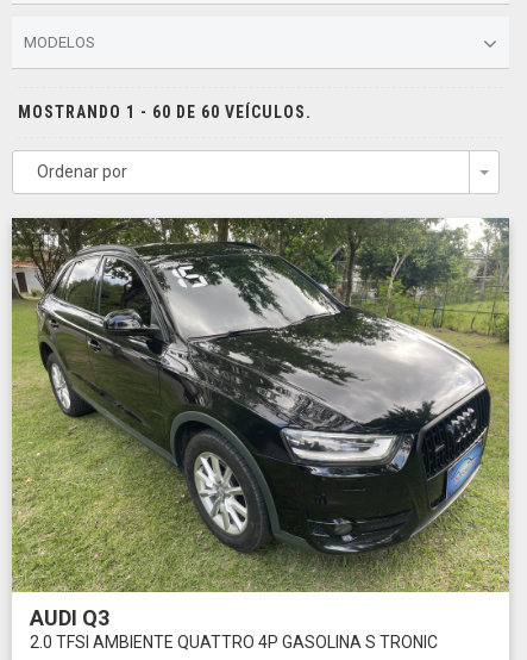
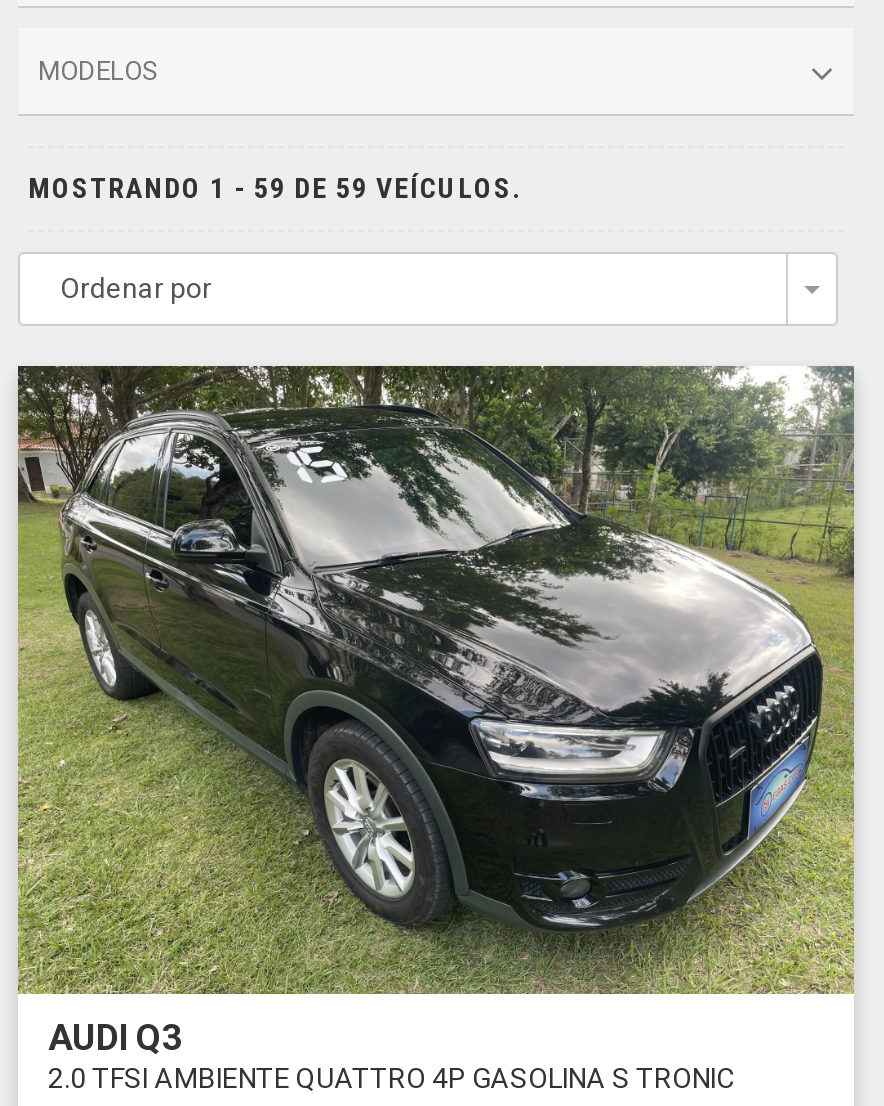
- MOSTRANDO 1 - 60 DE 60 VEÍCULOS.
+ MOSTRANDO 1 - 59 DE 59 VEÍCULOS.
